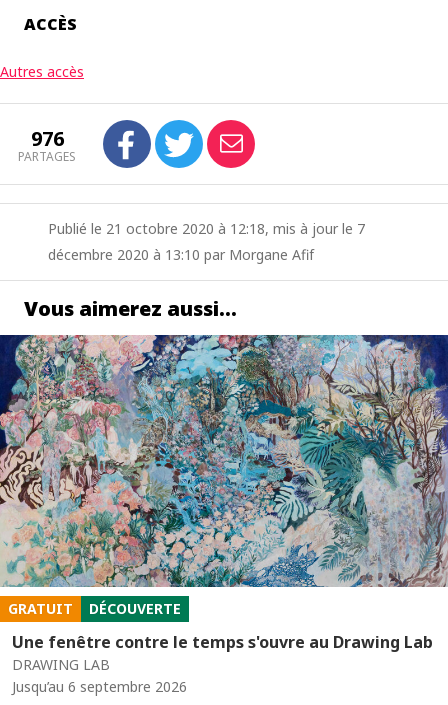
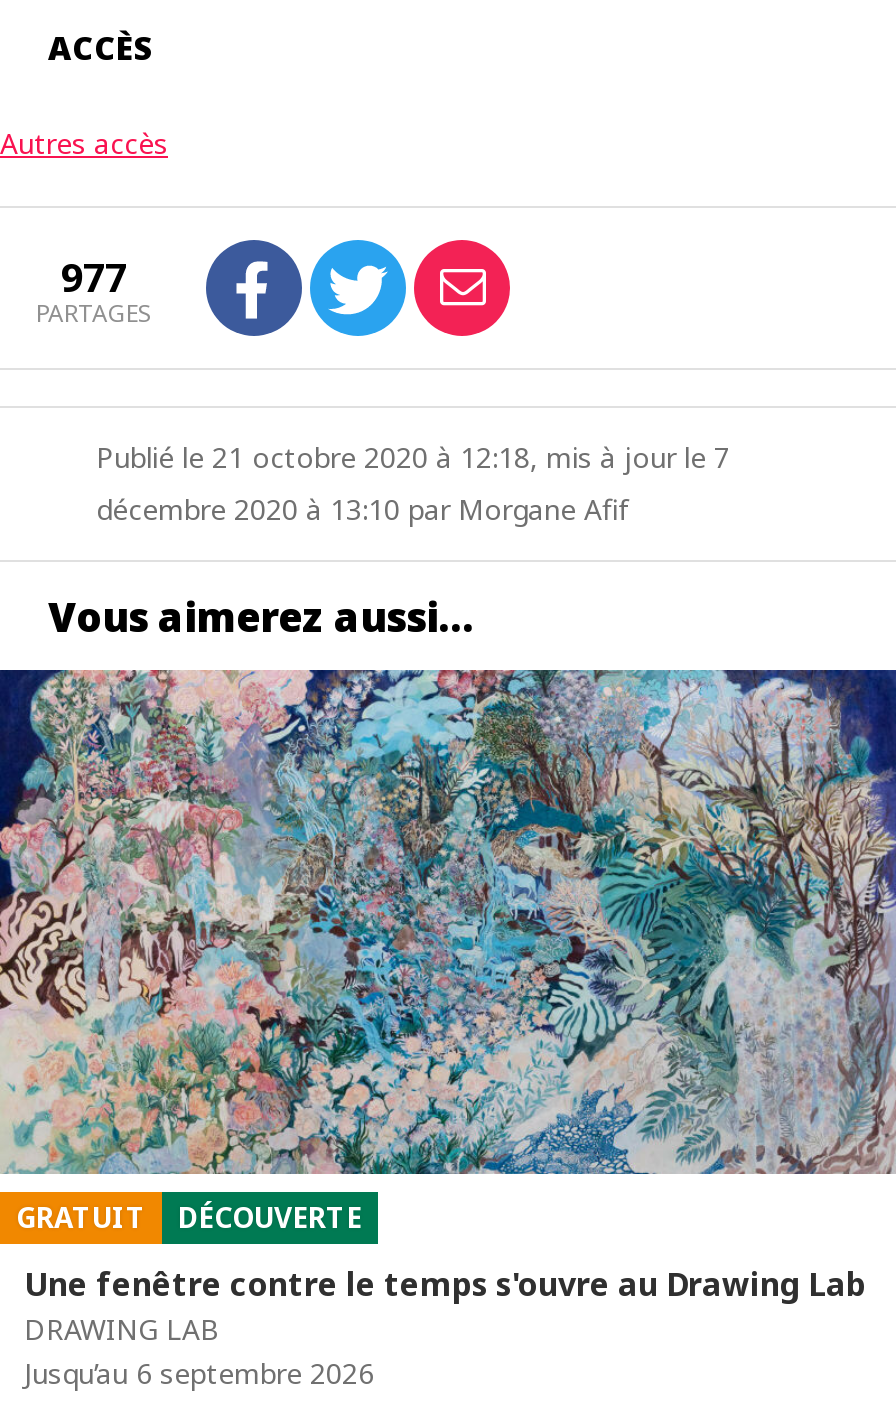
- 976
+ 977
